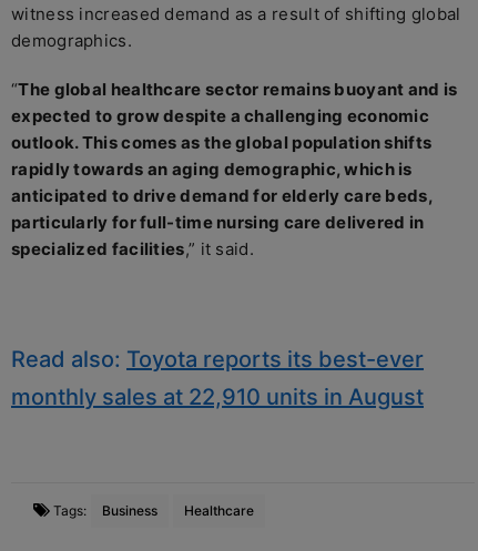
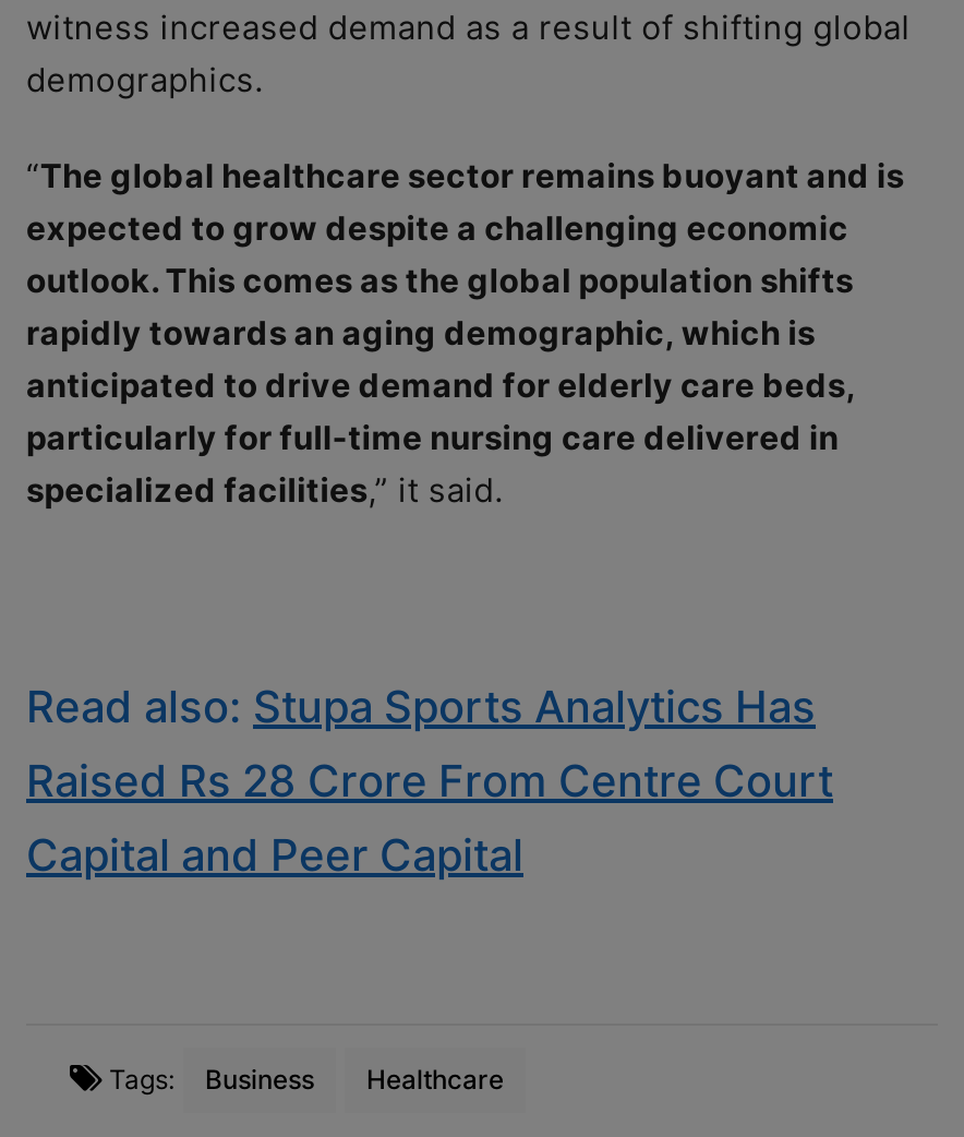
- Read also: Toyota reports its best-ever
- monthly sales at 22,910 units in August
+ Read also: Stupa Sports Analytics Has
+ Raised Rs 28 Crore From Centre Court
+ Capital and Peer Capital
